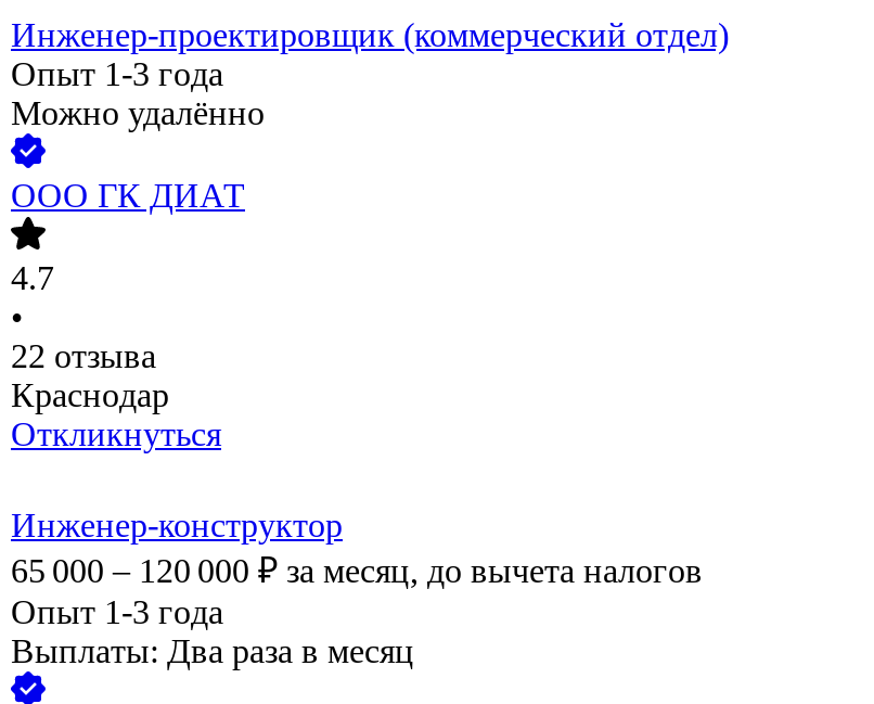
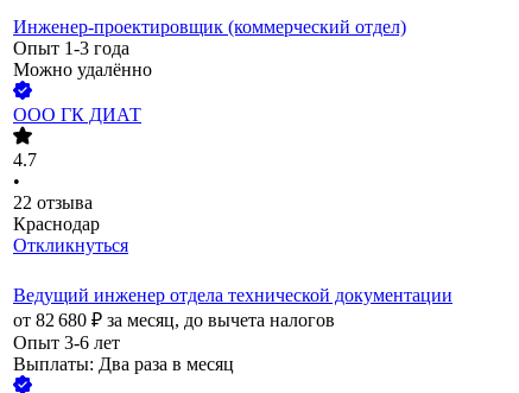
- Инженер-конструктор
- 65 000 – 120 000 ₽ за месяц, до вычета налогов
- Опыт 1-3 года
+ Ведущий инженер отдела технической документации
+ от 82 680 ₽ за месяц, до вычета налогов
+ Опыт 3-6 лет
